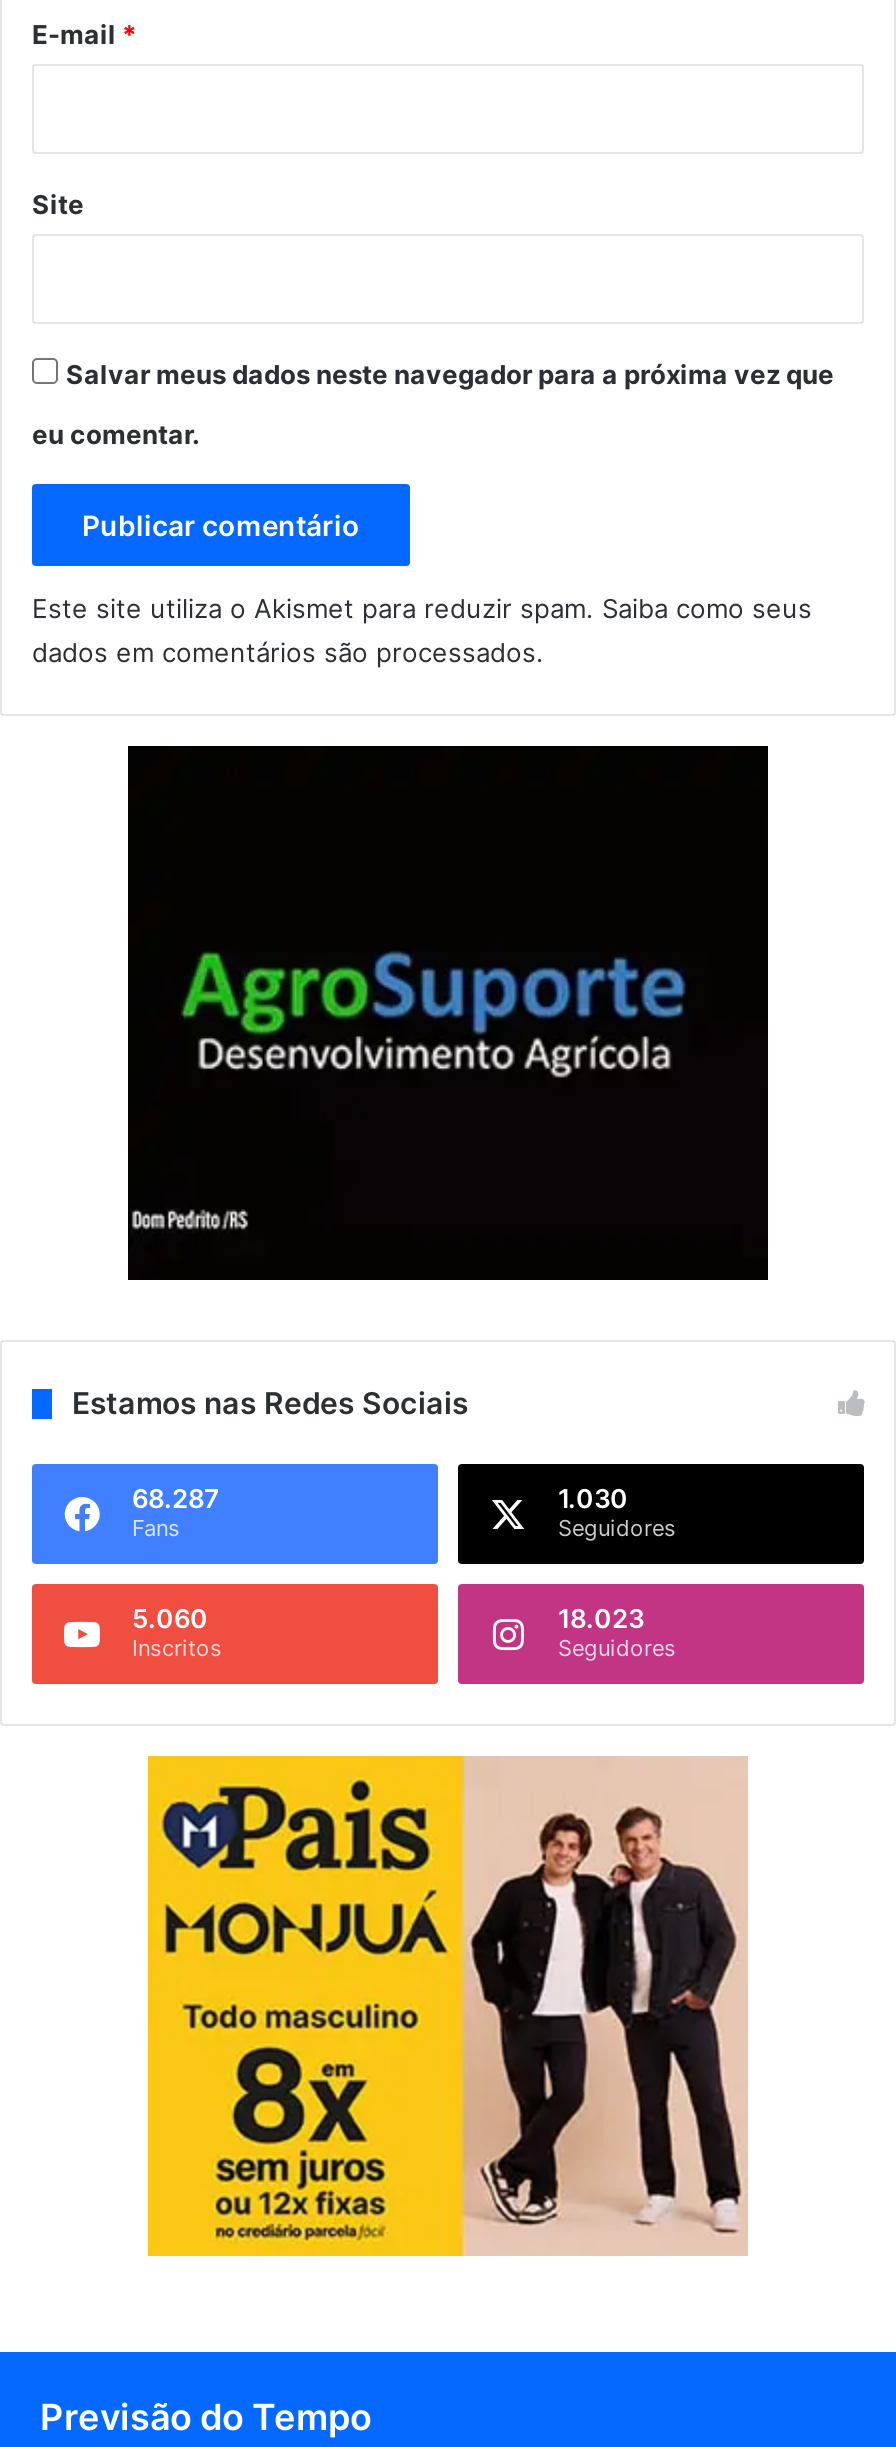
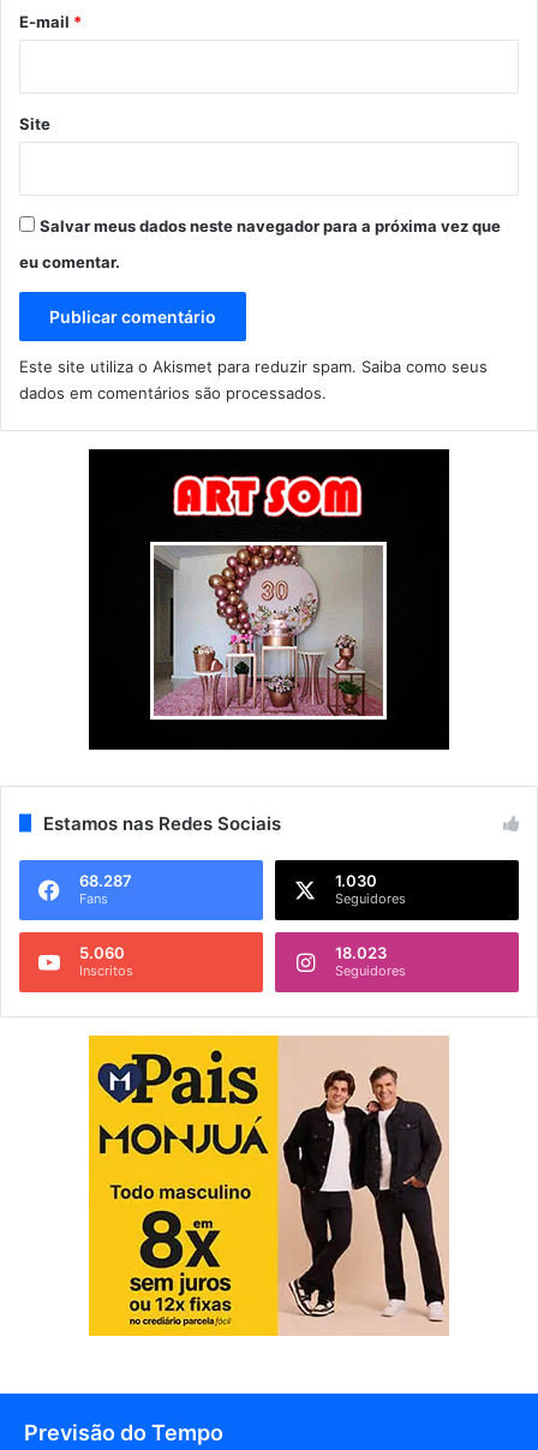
- [image]
+ [image]
